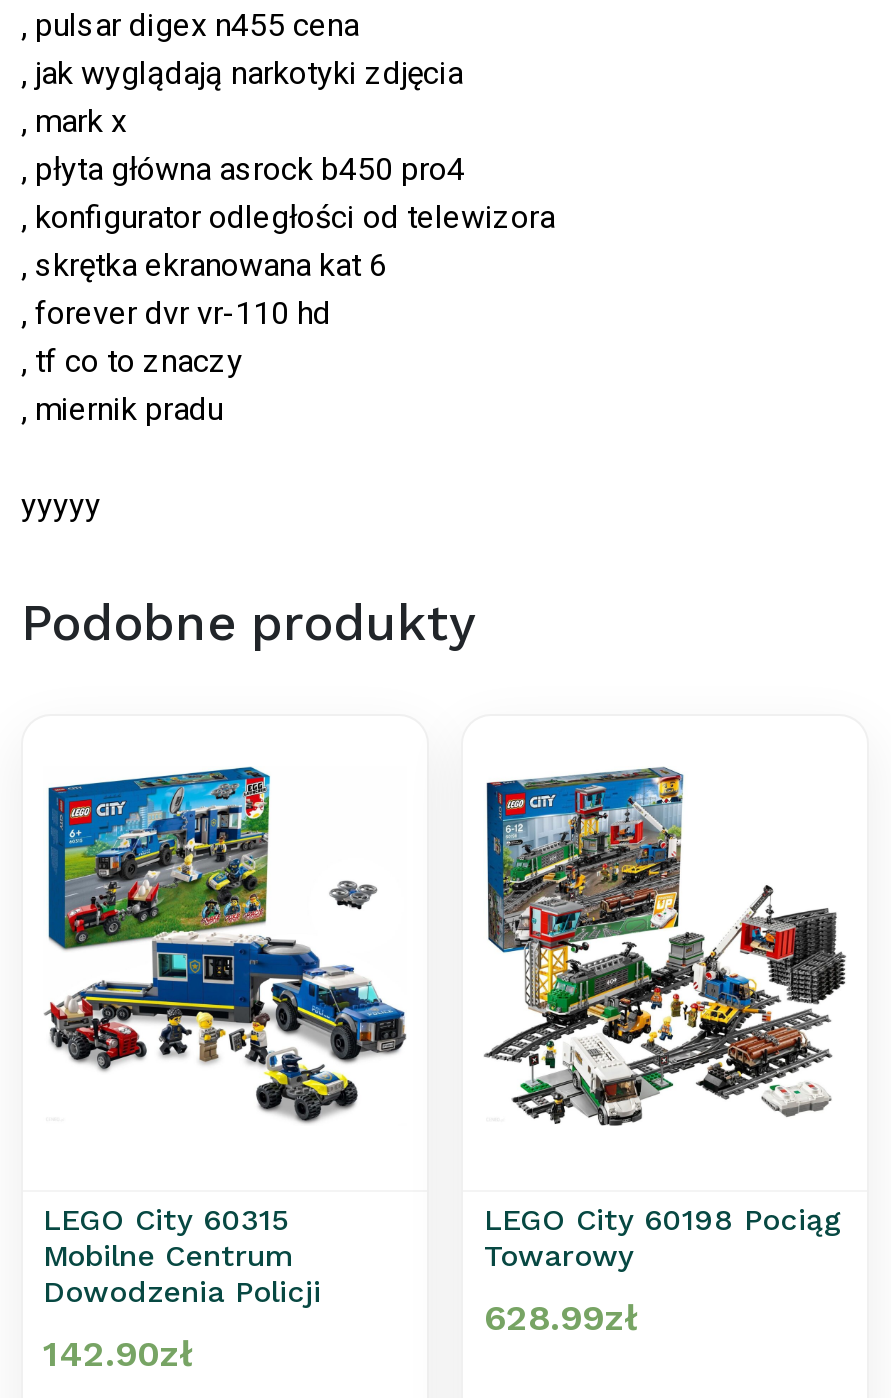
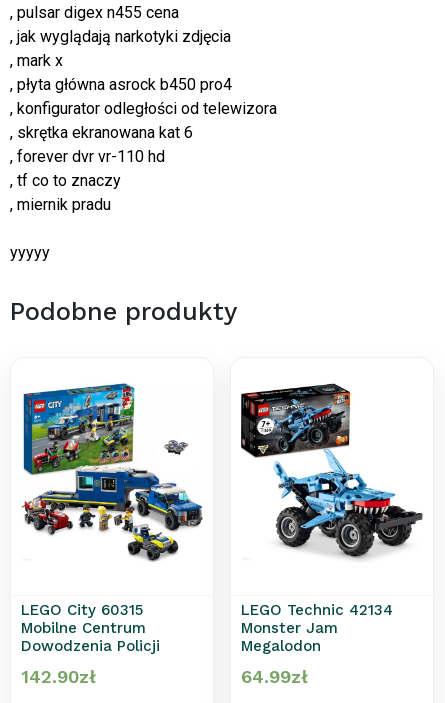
- [image]
- LEGO City 60198 Pociąg
- Towarowy
+ [image]
+ LEGO Technic 42134
+ Monster Jam
+ Megalodon

- 628.99zł
+ 64.99zł
